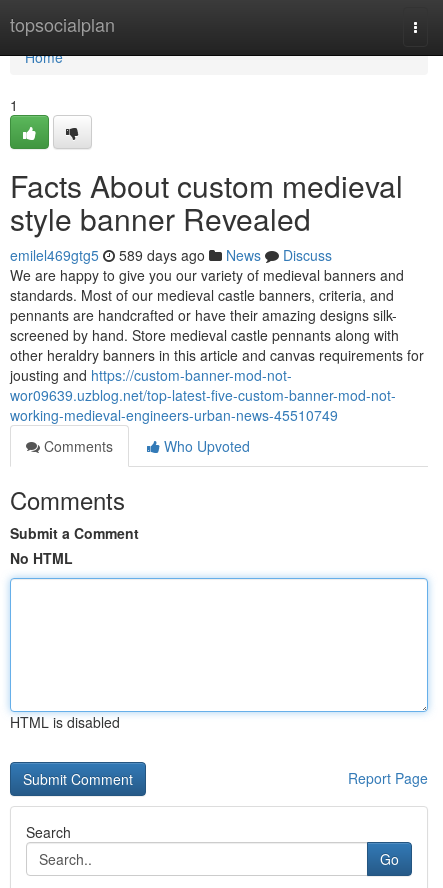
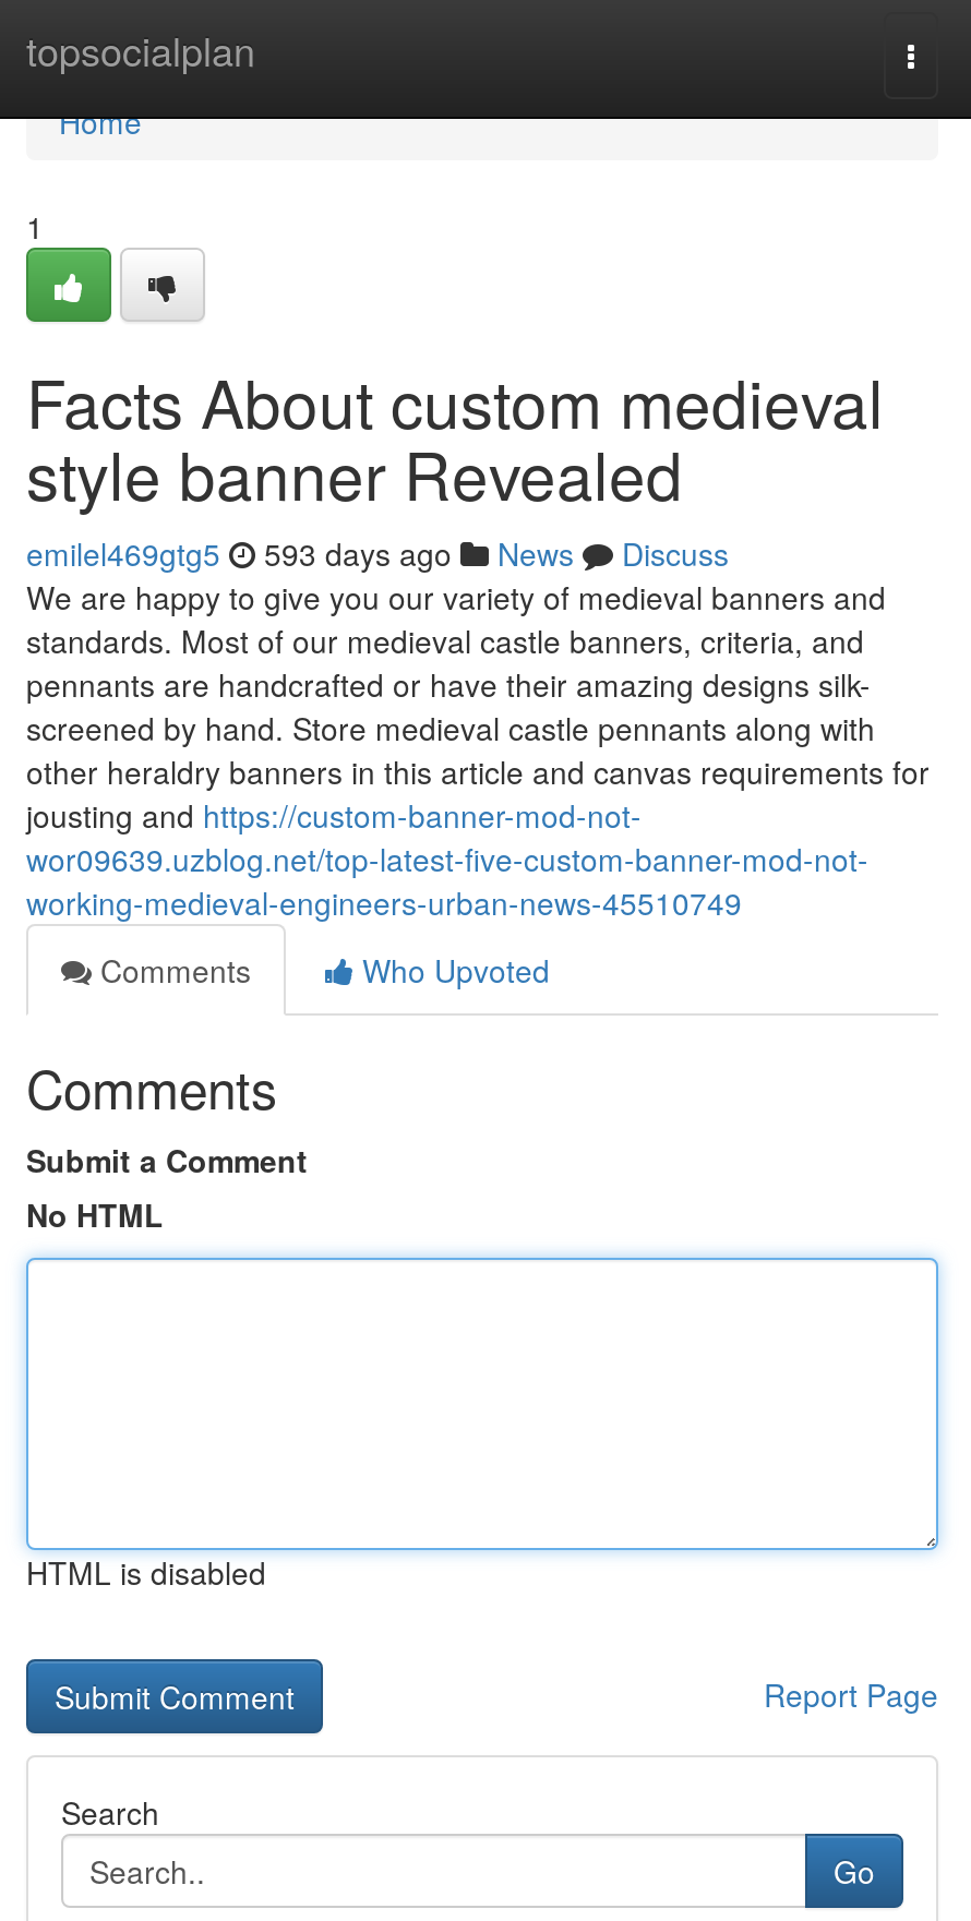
- emilel469gtg5 589 days ago News Discuss
+ emilel469gtg5 593 days ago News Discuss
